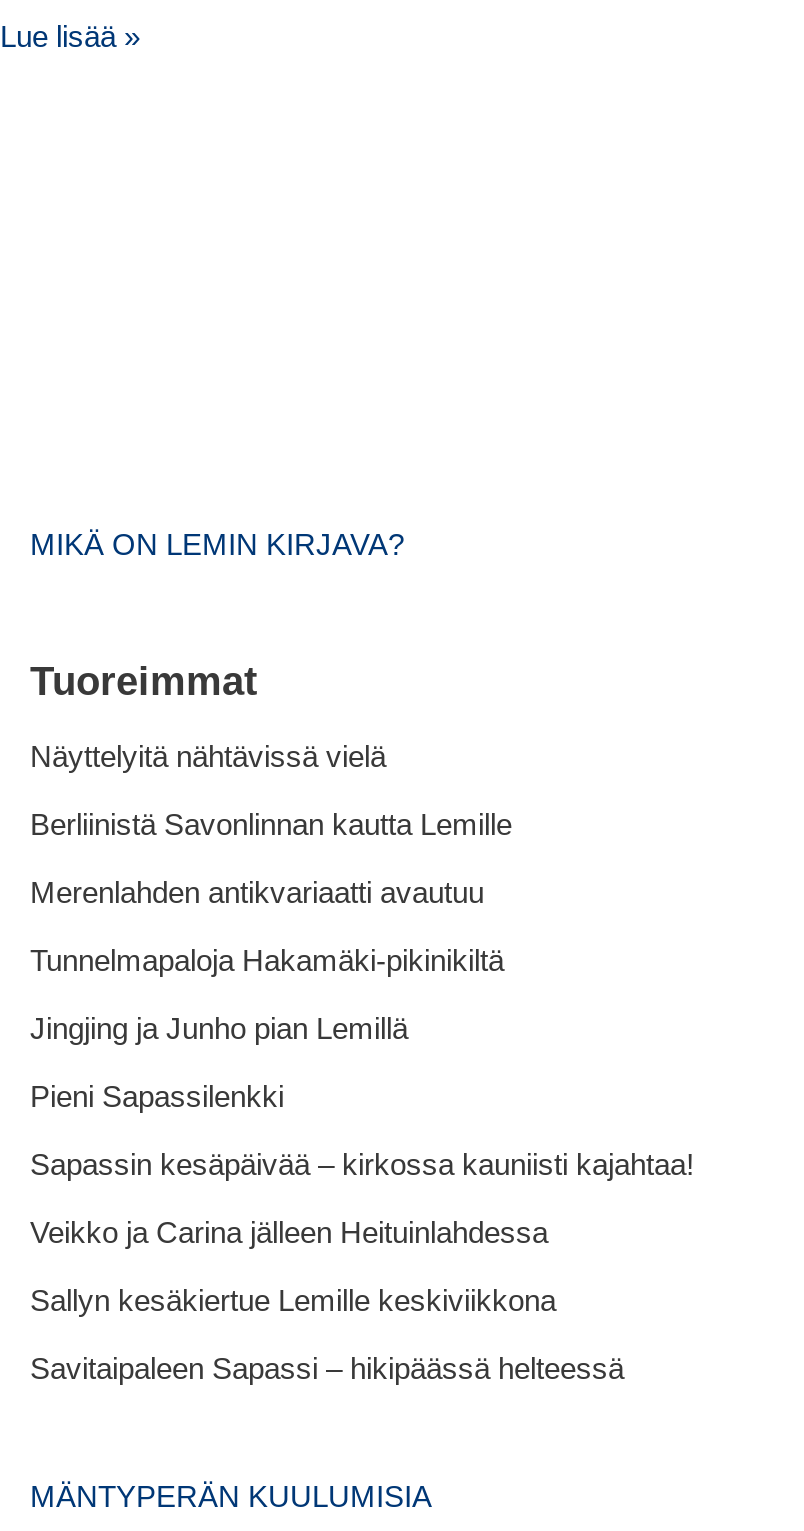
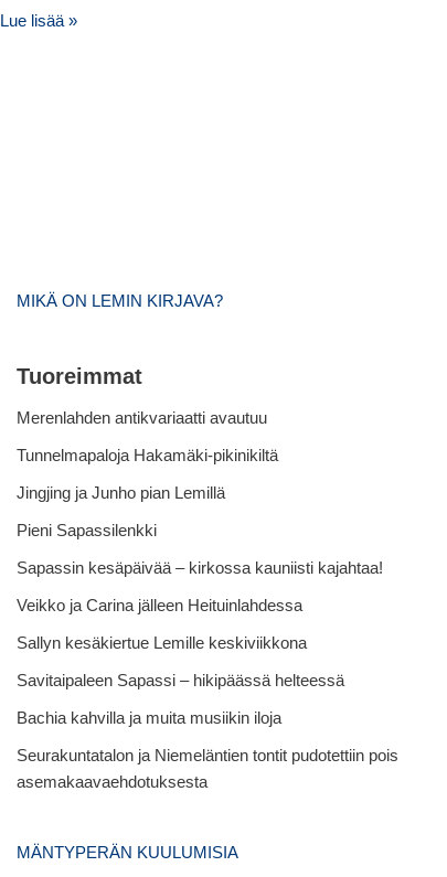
- Näyttelyitä nähtävissä vielä
- Berliinistä Savonlinnan kautta Lemille

moved up: Merenlahden antikvariaatti avautuu | Tunnelmapaloja Hakamäki-pikinikiltä | Jingjing ja Junho pian Lemillä | Pieni Sapassilenkki | Sapassin kesäpäivää – kirkossa kauniisti kajahtaa! | Veikko ja Carina jälleen Heituinlahdessa | Sallyn kesäkiertue Lemille keskiviikkona | Savitaipaleen Sapassi – hikipäässä helteessä

+ Bachia kahvilla ja muita musiikin iloja
+ Seurakuntatalon ja Niemeläntien tontit pudotettiin pois
+ asemakaavaehdotuksesta
